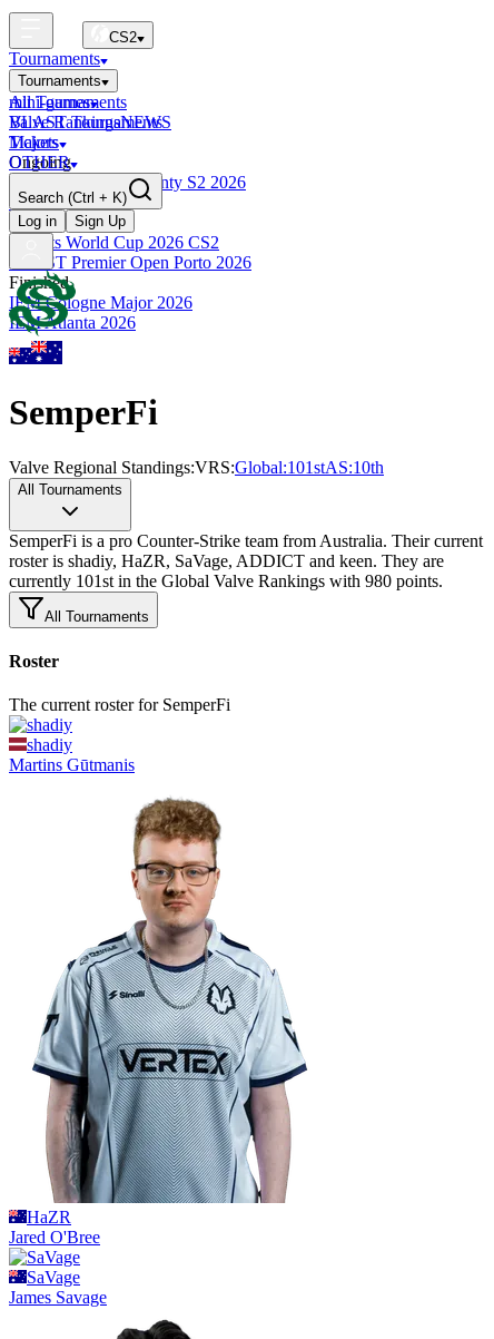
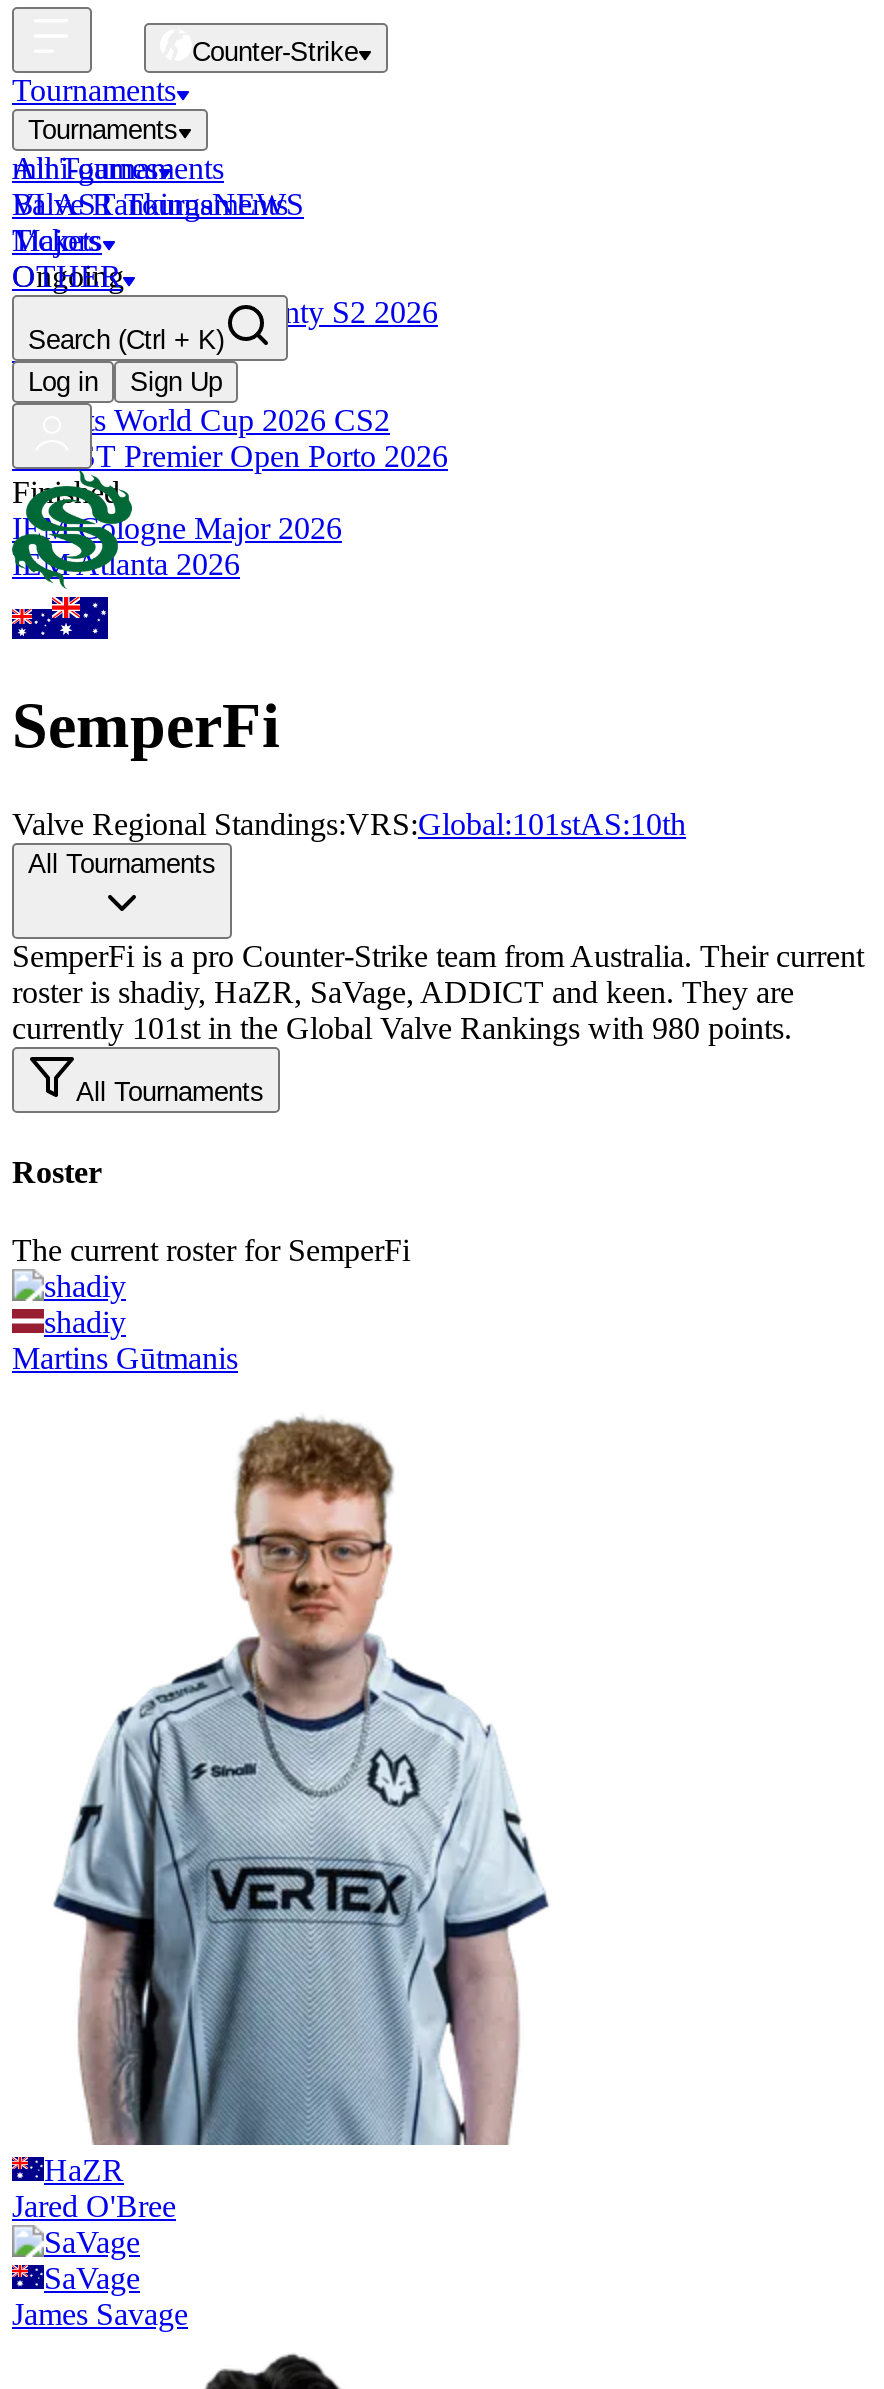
- CS2
+ Counter-Strike
